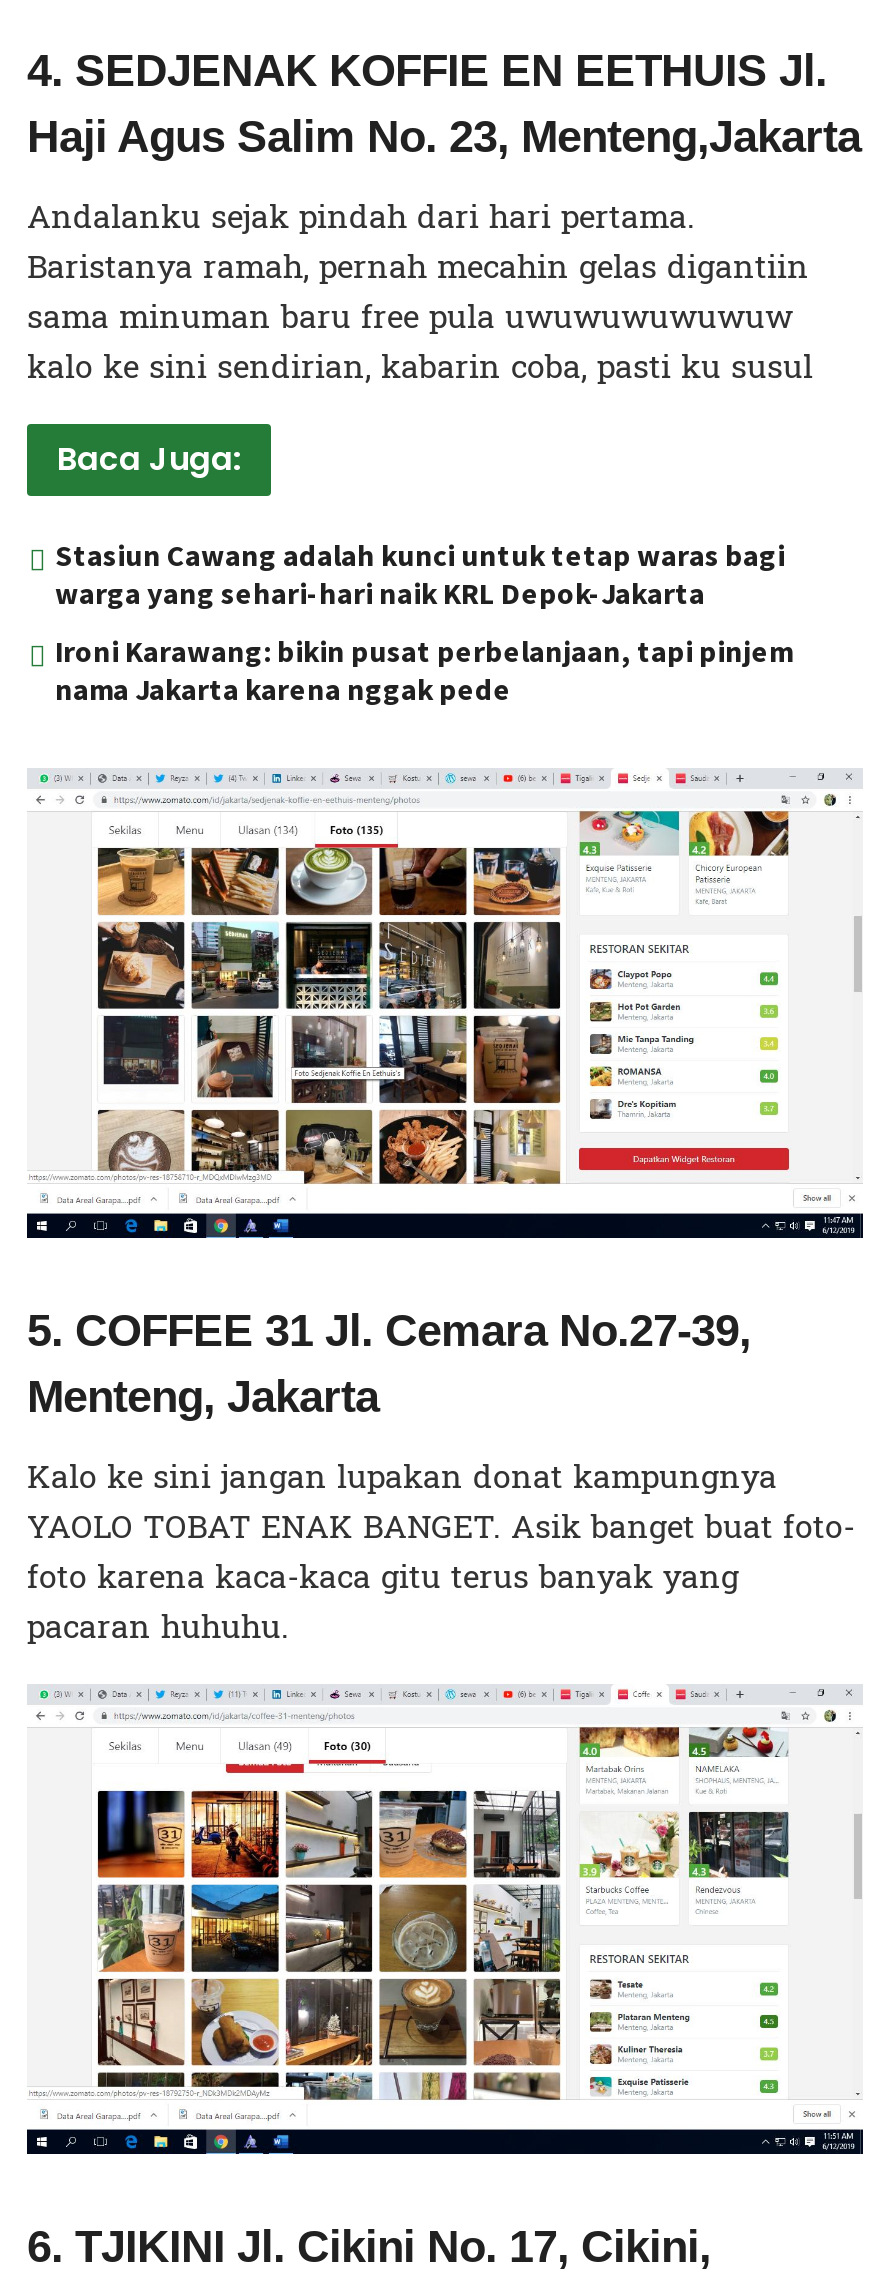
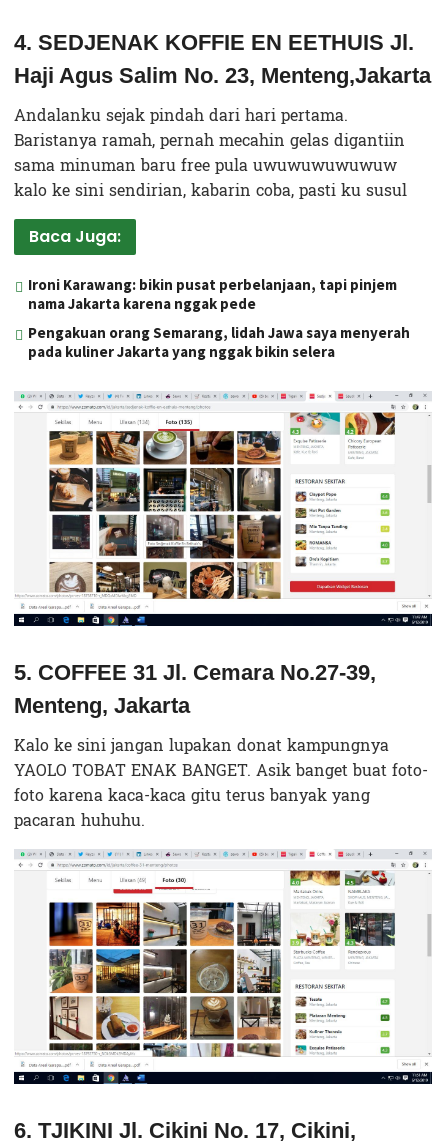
- Stasiun Cawang adalah kunci untuk tetap waras bagi
- warga yang sehari-hari naik KRL Depok-Jakarta

moved up: Ironi Karawang: bikin pusat perbelanjaan, tapi pinjem | nama Jakarta karena nggak pede

+ Pengakuan orang Semarang, lidah Jawa saya menyerah
+ pada kuliner Jakarta yang nggak bikin selera
